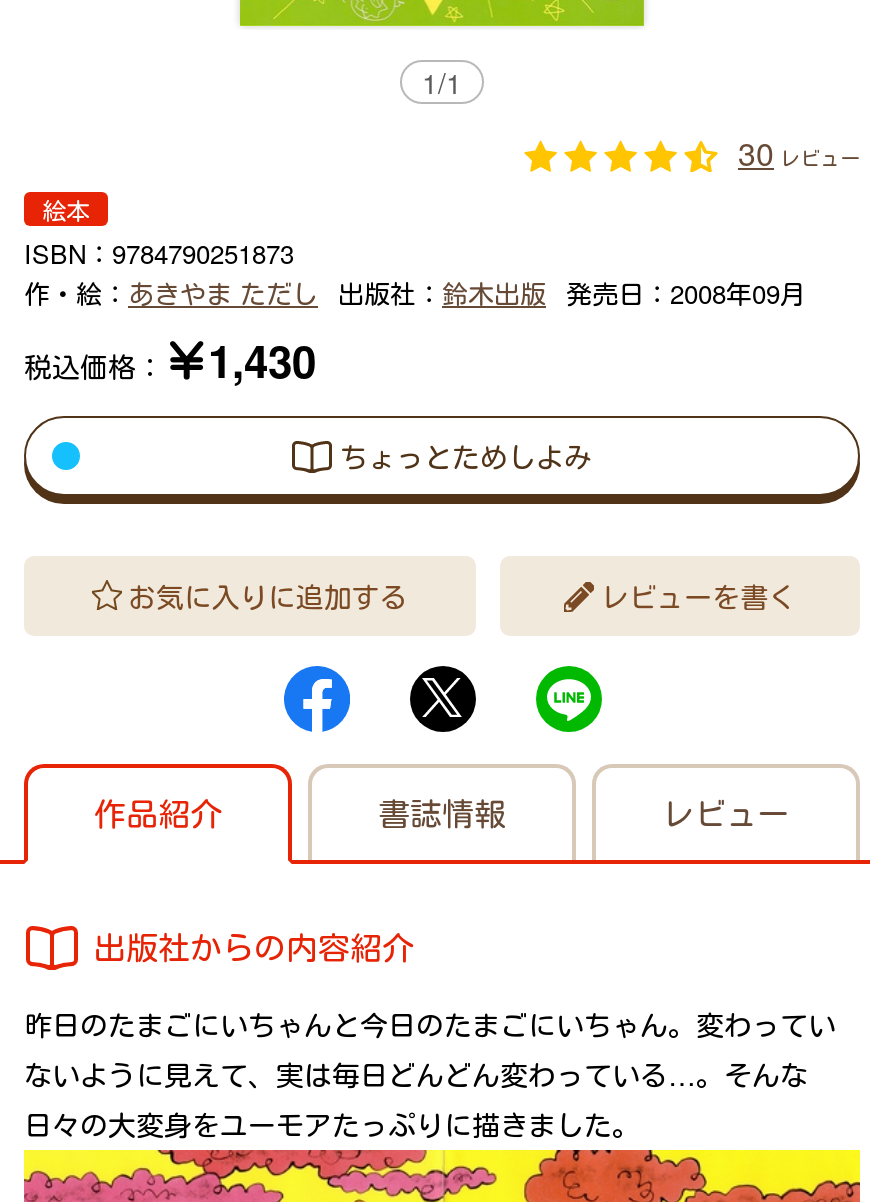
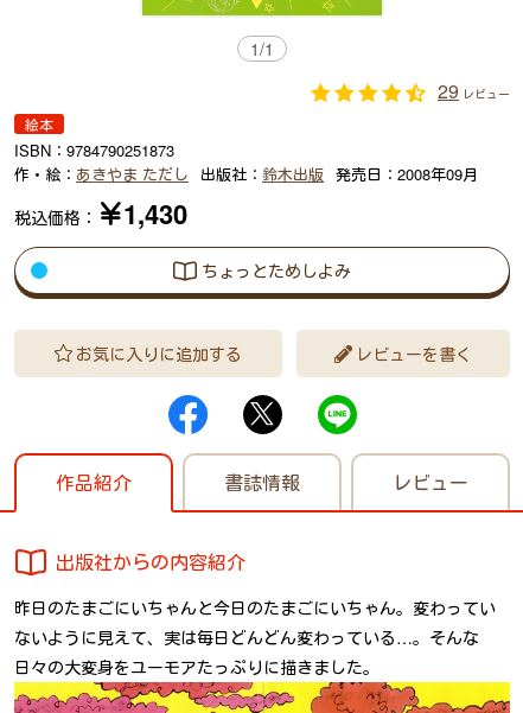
- 30 レビュー
+ 29 レビュー
